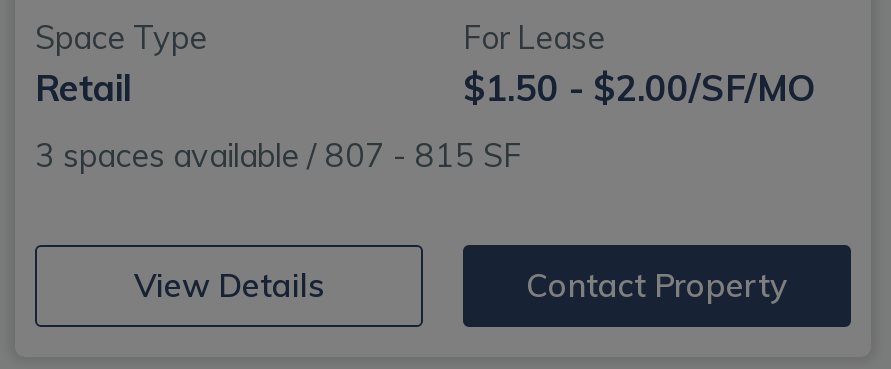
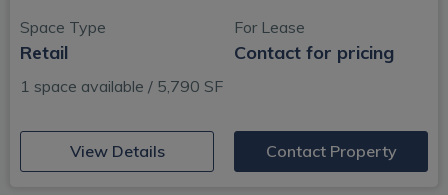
- $1.50 - $2.00/SF/MO
+ Contact for pricing

- 3 spaces available / 807 - 815 SF
+ 1 space available / 5,790 SF
